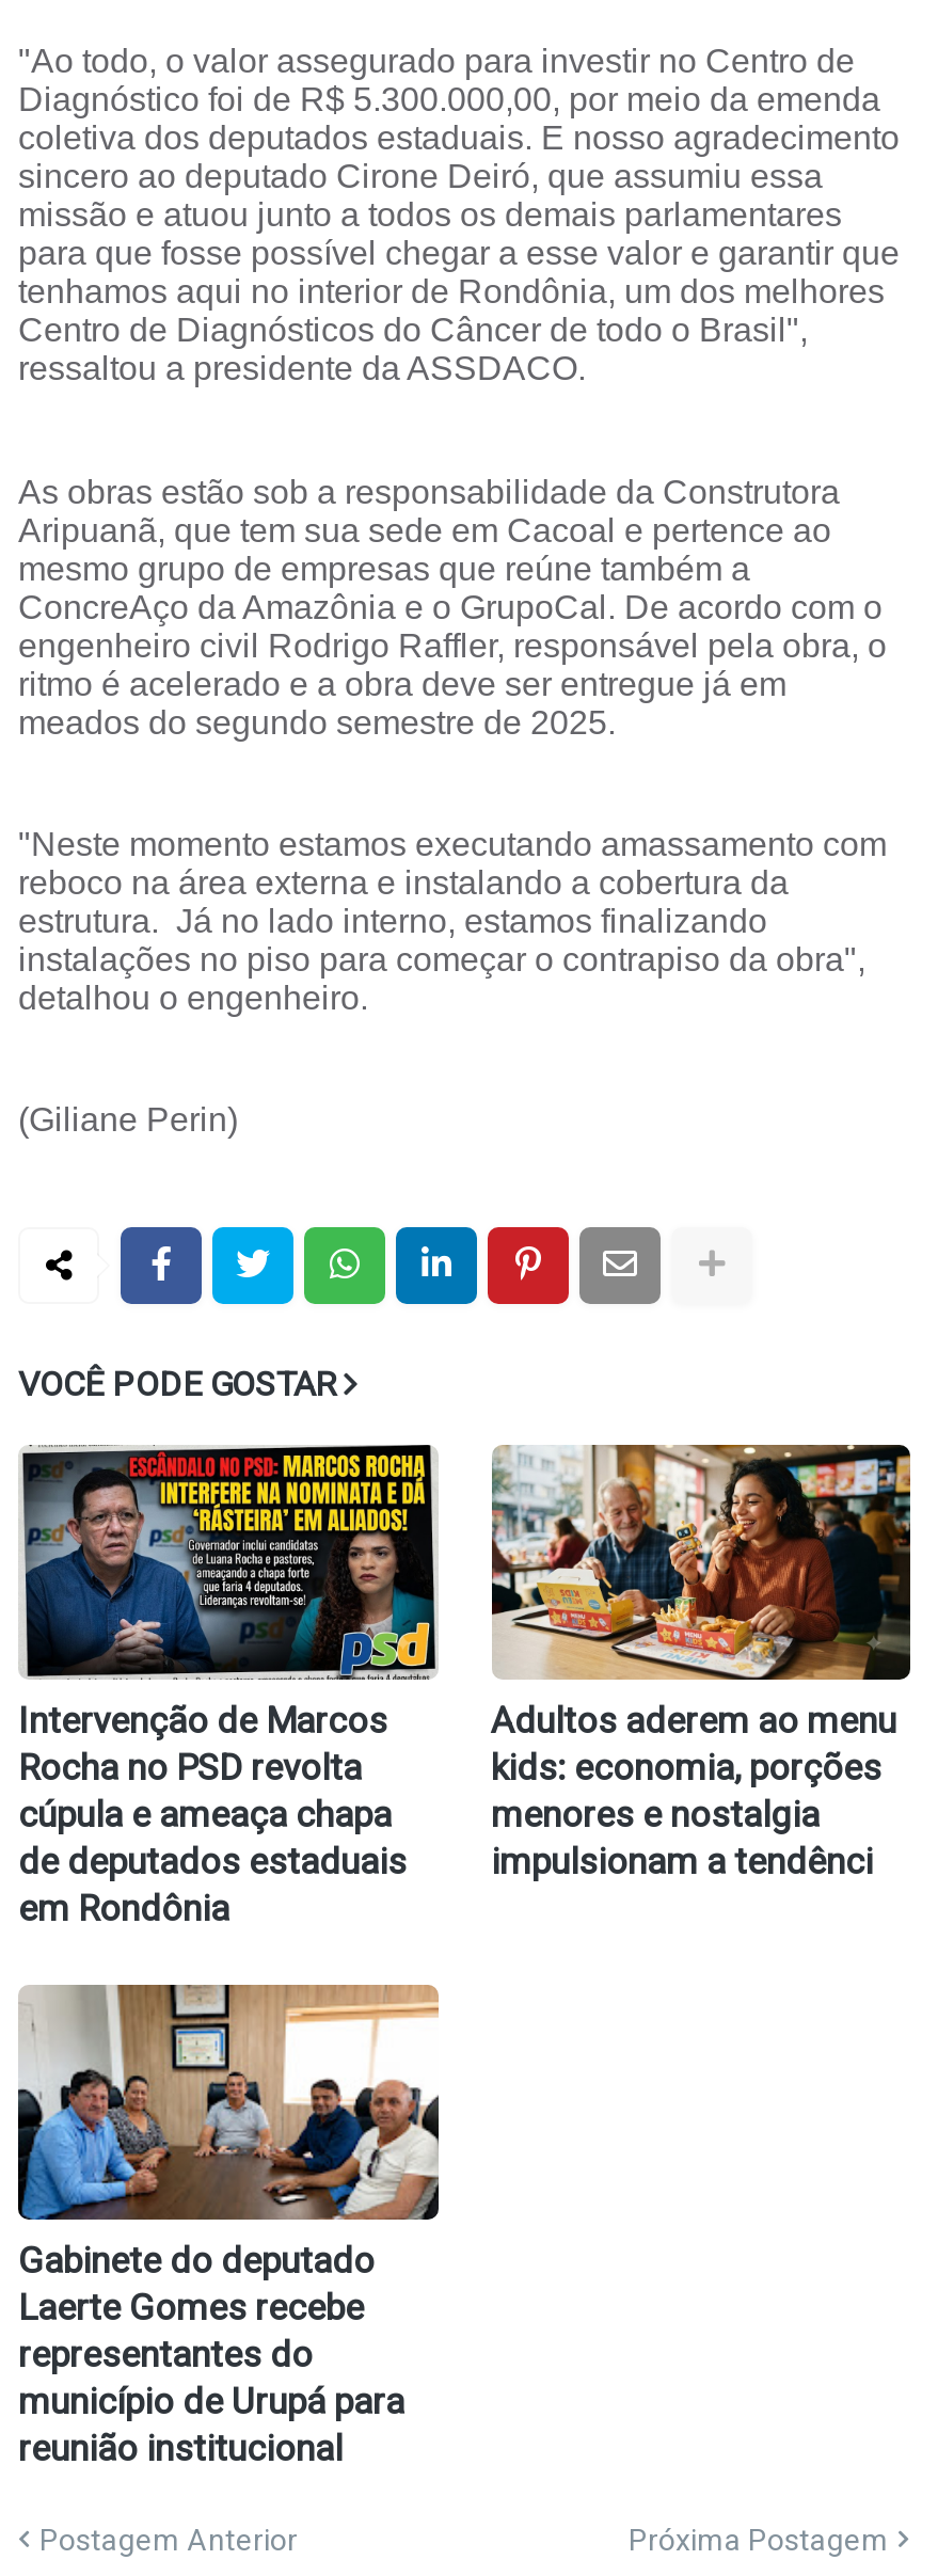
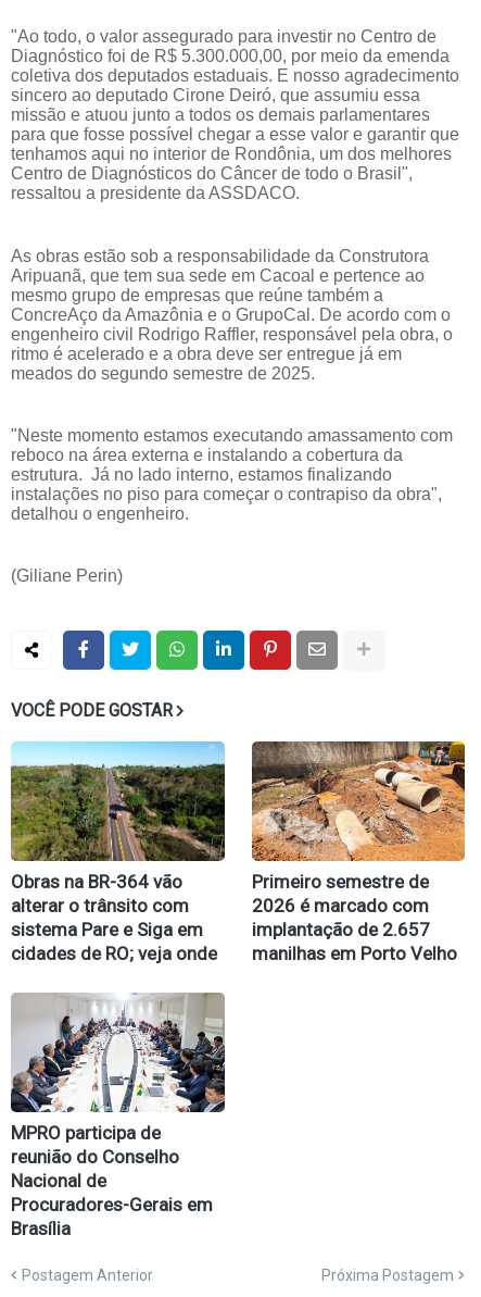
- [image]
- Intervenção de Marcos
- Rocha no PSD revolta
- cúpula e ameaça chapa
- de deputados estaduais
- em Rondônia
+ [image]
+ Obras na BR-364 vão
+ alterar o trânsito com
+ sistema Pare e Siga em
+ cidades de RO; veja onde

- [image]
- Adultos aderem ao menu
- kids: economia, porções
- menores e nostalgia
- impulsionam a tendênci
+ [image]
+ Primeiro semestre de
+ 2026 é marcado com
+ implantação de 2.657
+ manilhas em Porto Velho

- [image]
- Gabinete do deputado
- Laerte Gomes recebe
- representantes do
- município de Urupá para
- reunião institucional
+ [image]
+ MPRO participa de
+ reunião do Conselho
+ Nacional de
+ Procuradores-Gerais em
+ Brasília
